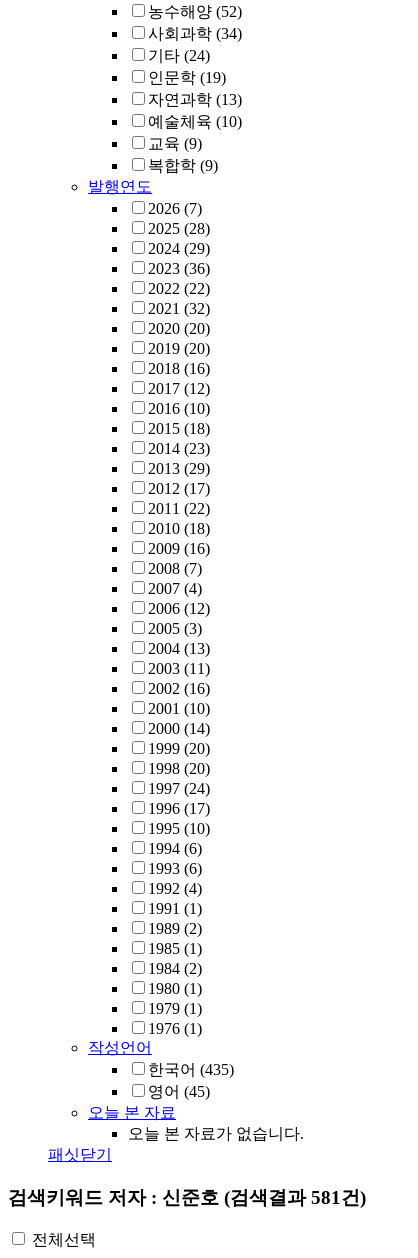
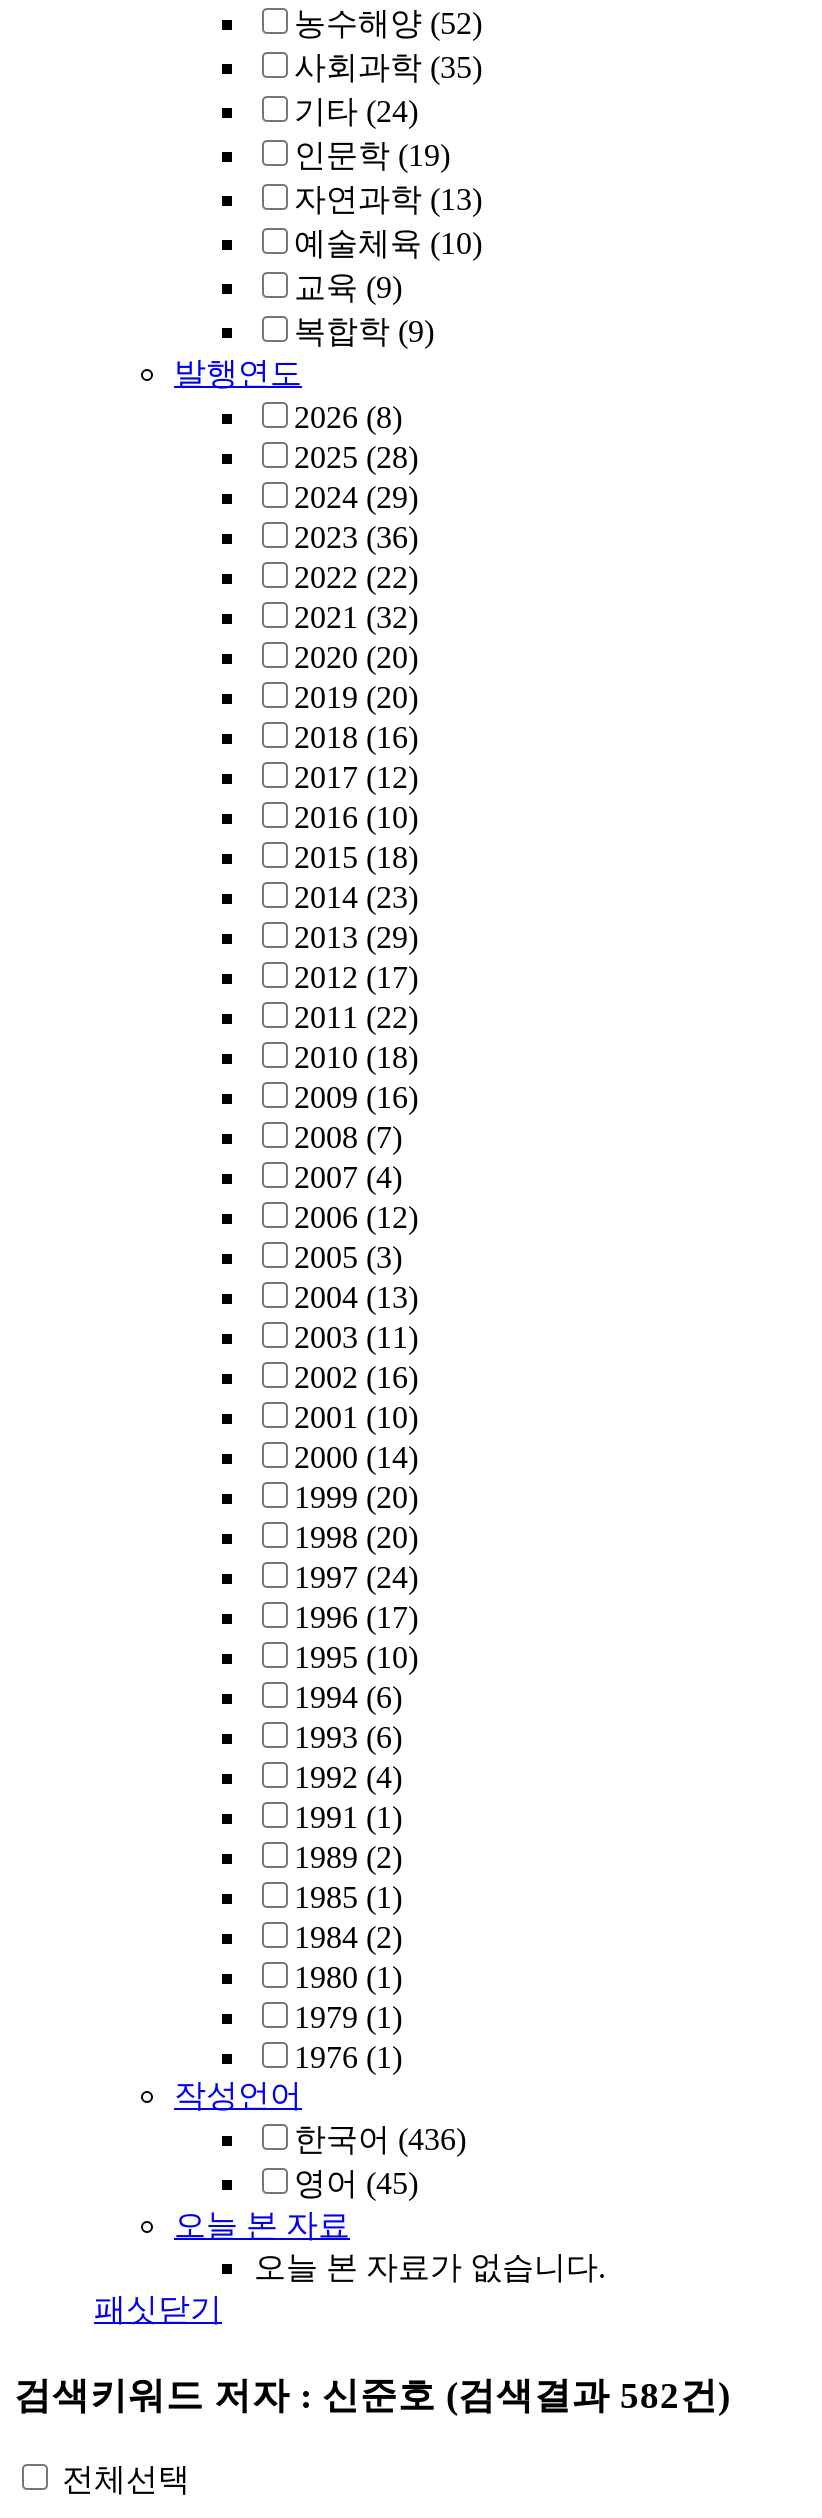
- 사회과학 (34)
+ 사회과학 (35)

- 2026 (7)
+ 2026 (8)

- 한국어 (435)
+ 한국어 (436)

- 검색키워드 저자 : 신준호 (검색결과 581건)
+ 검색키워드 저자 : 신준호 (검색결과 582건)
